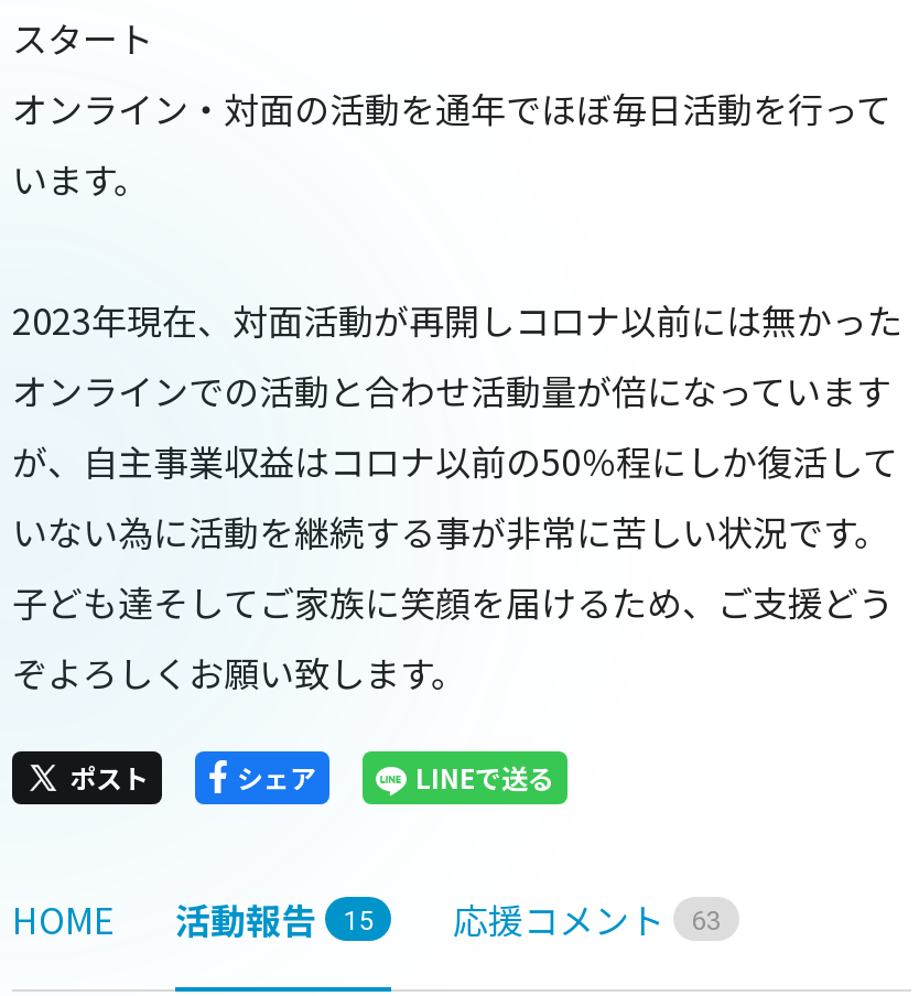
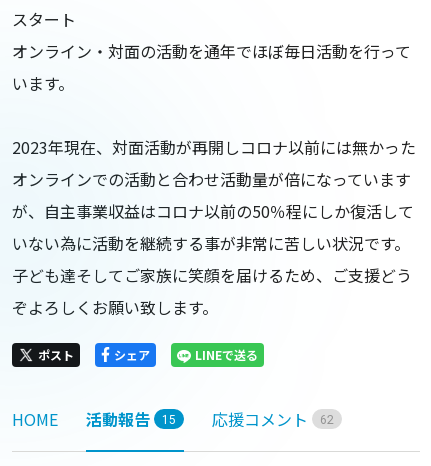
- 応援コメント 63
+ 応援コメント 62
